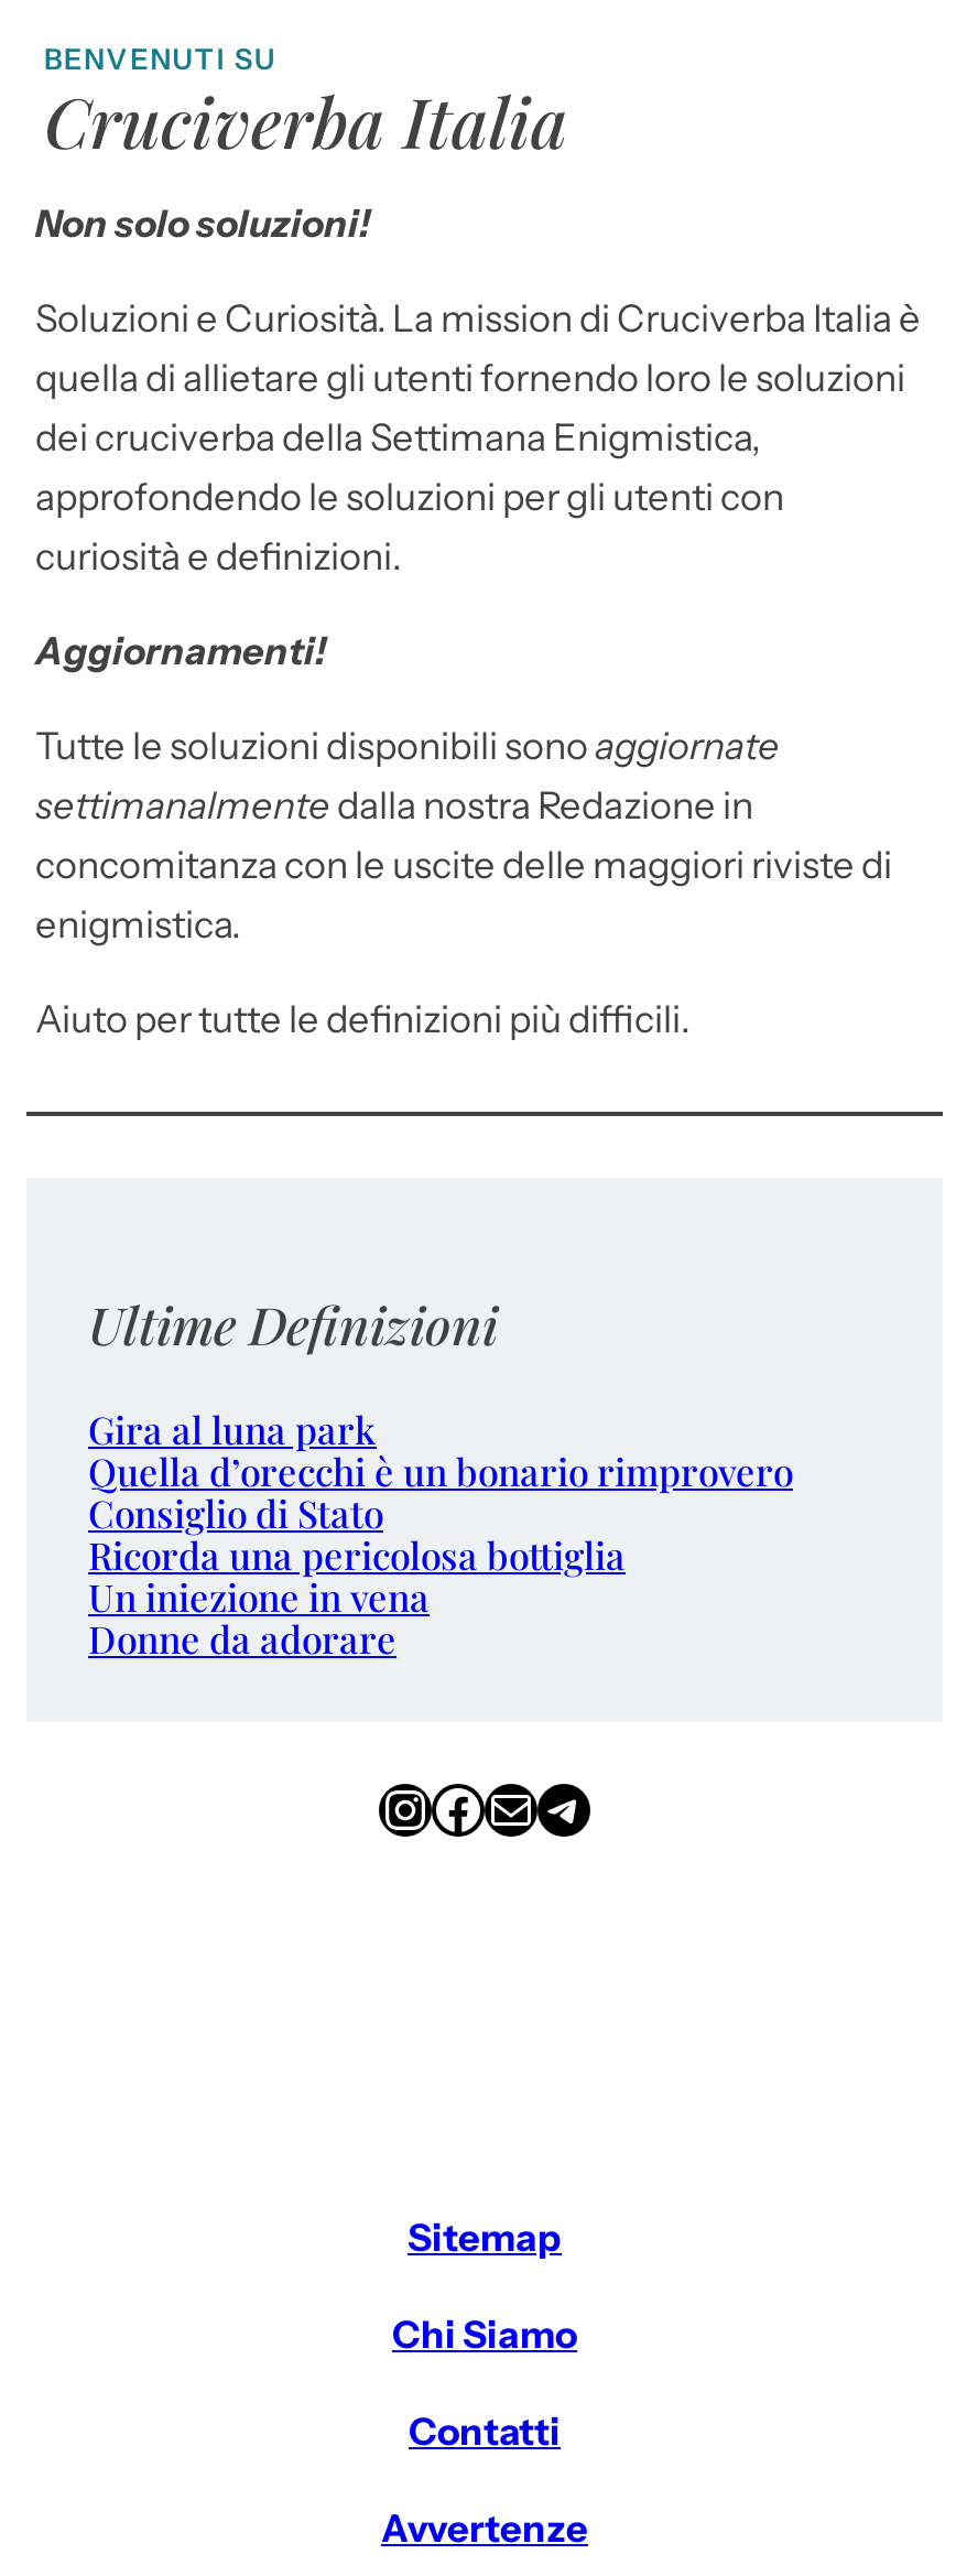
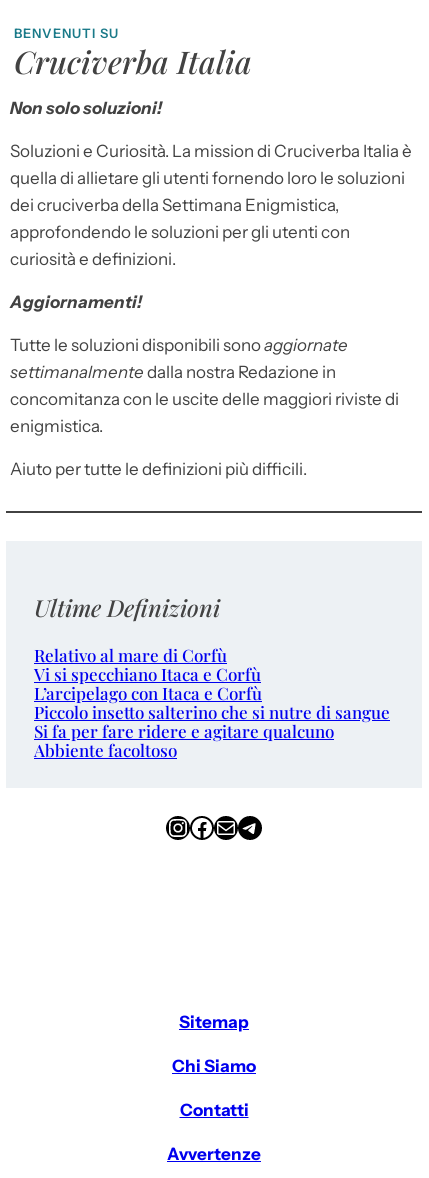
- Gira al luna park
- Quella d’orecchi è un bonario rimprovero
- Consiglio di Stato
- Ricorda una pericolosa bottiglia
- Un iniezione in vena
- Donne da adorare
+ Relativo al mare di Corfù
+ Vi si specchiano Itaca e Corfù
+ L’arcipelago con Itaca e Corfù
+ Piccolo insetto salterino che si nutre di sangue
+ Si fa per fare ridere e agitare qualcuno
+ Abbiente facoltoso
